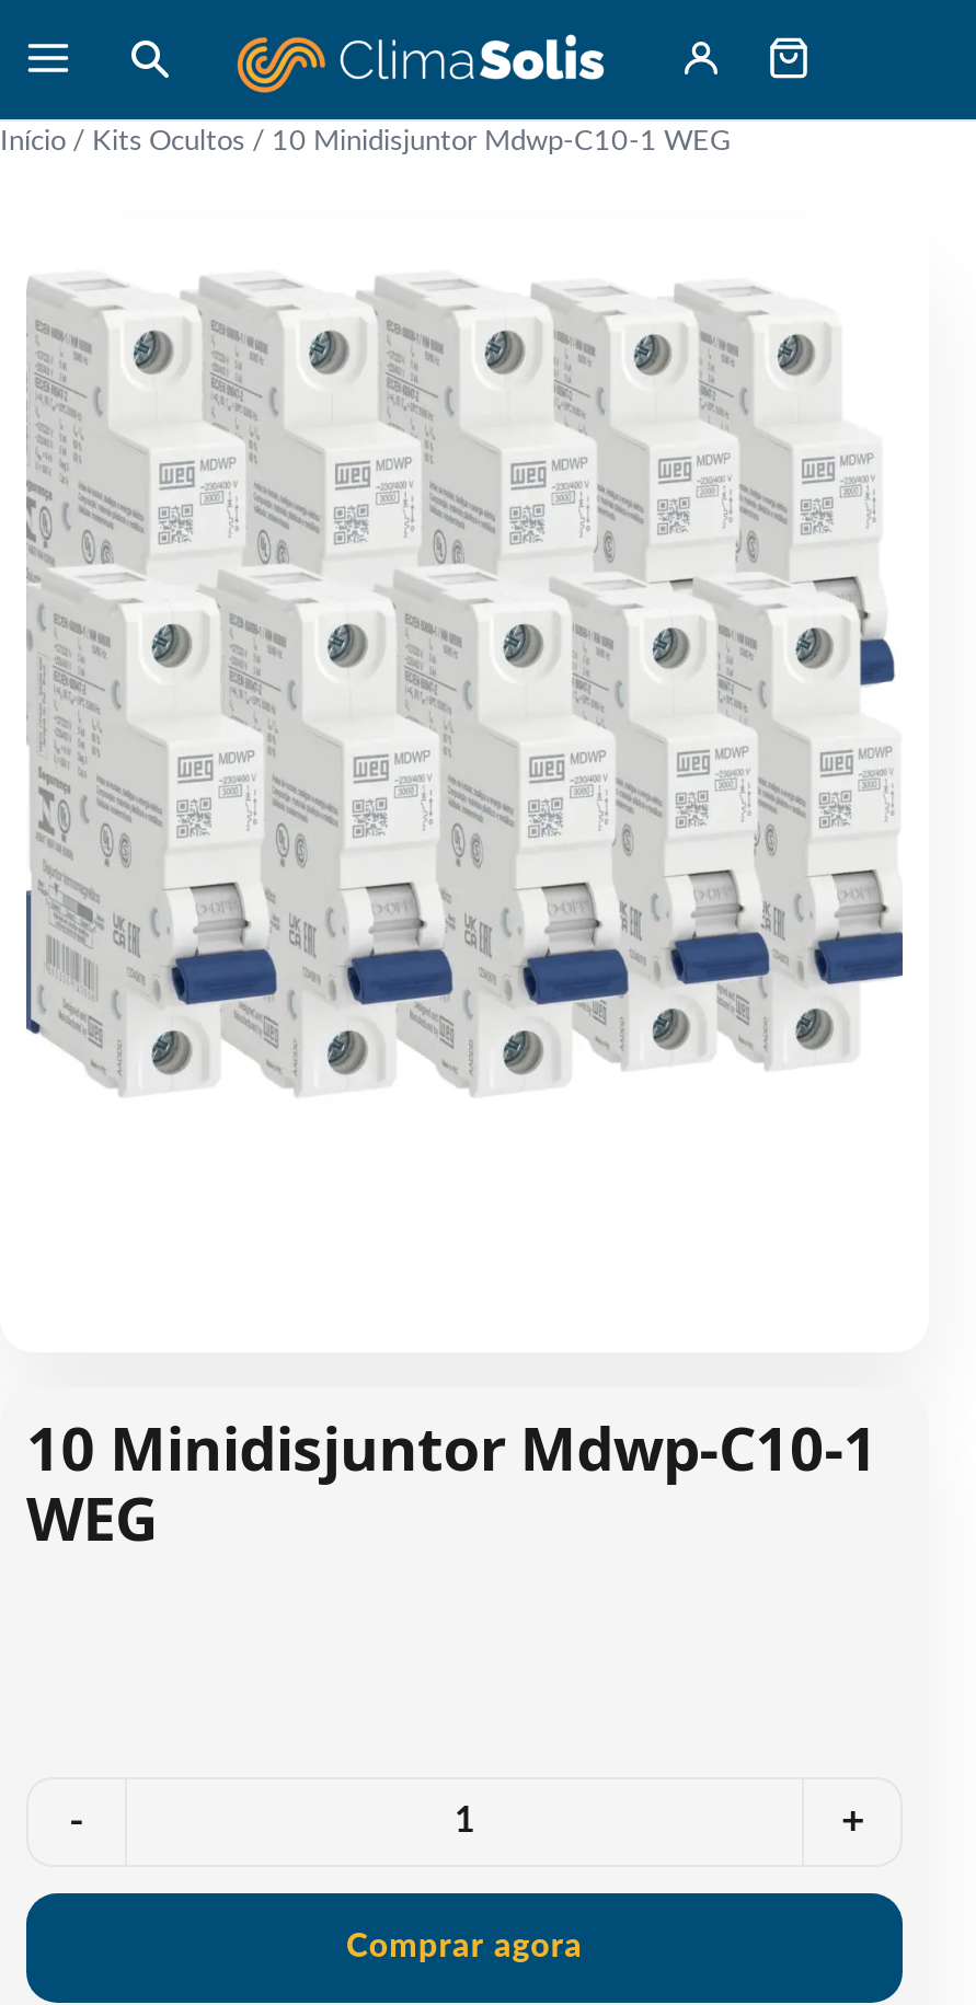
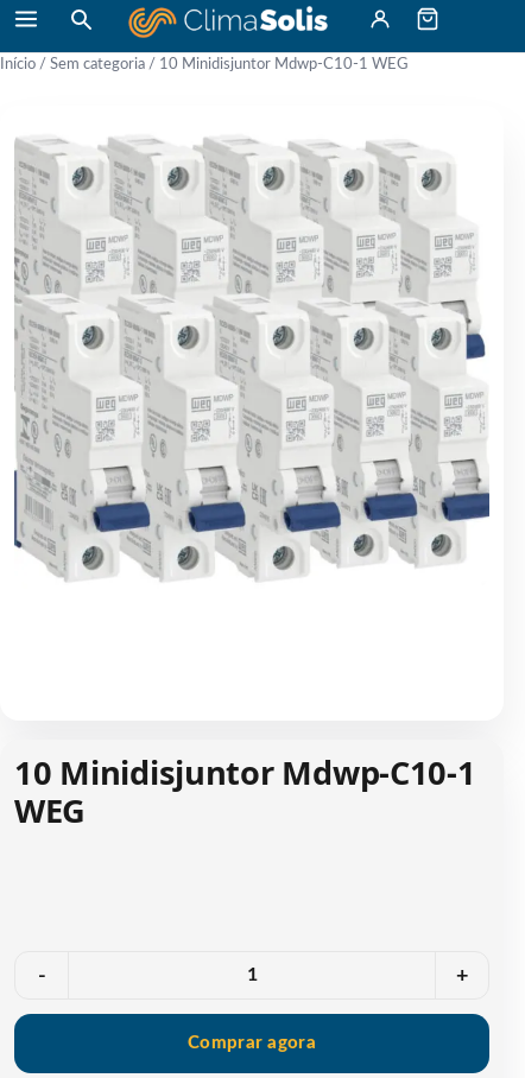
- Início / Kits Ocultos / 10 Minidisjuntor Mdwp-C10-1 WEG
+ Início / Sem categoria / 10 Minidisjuntor Mdwp-C10-1 WEG
